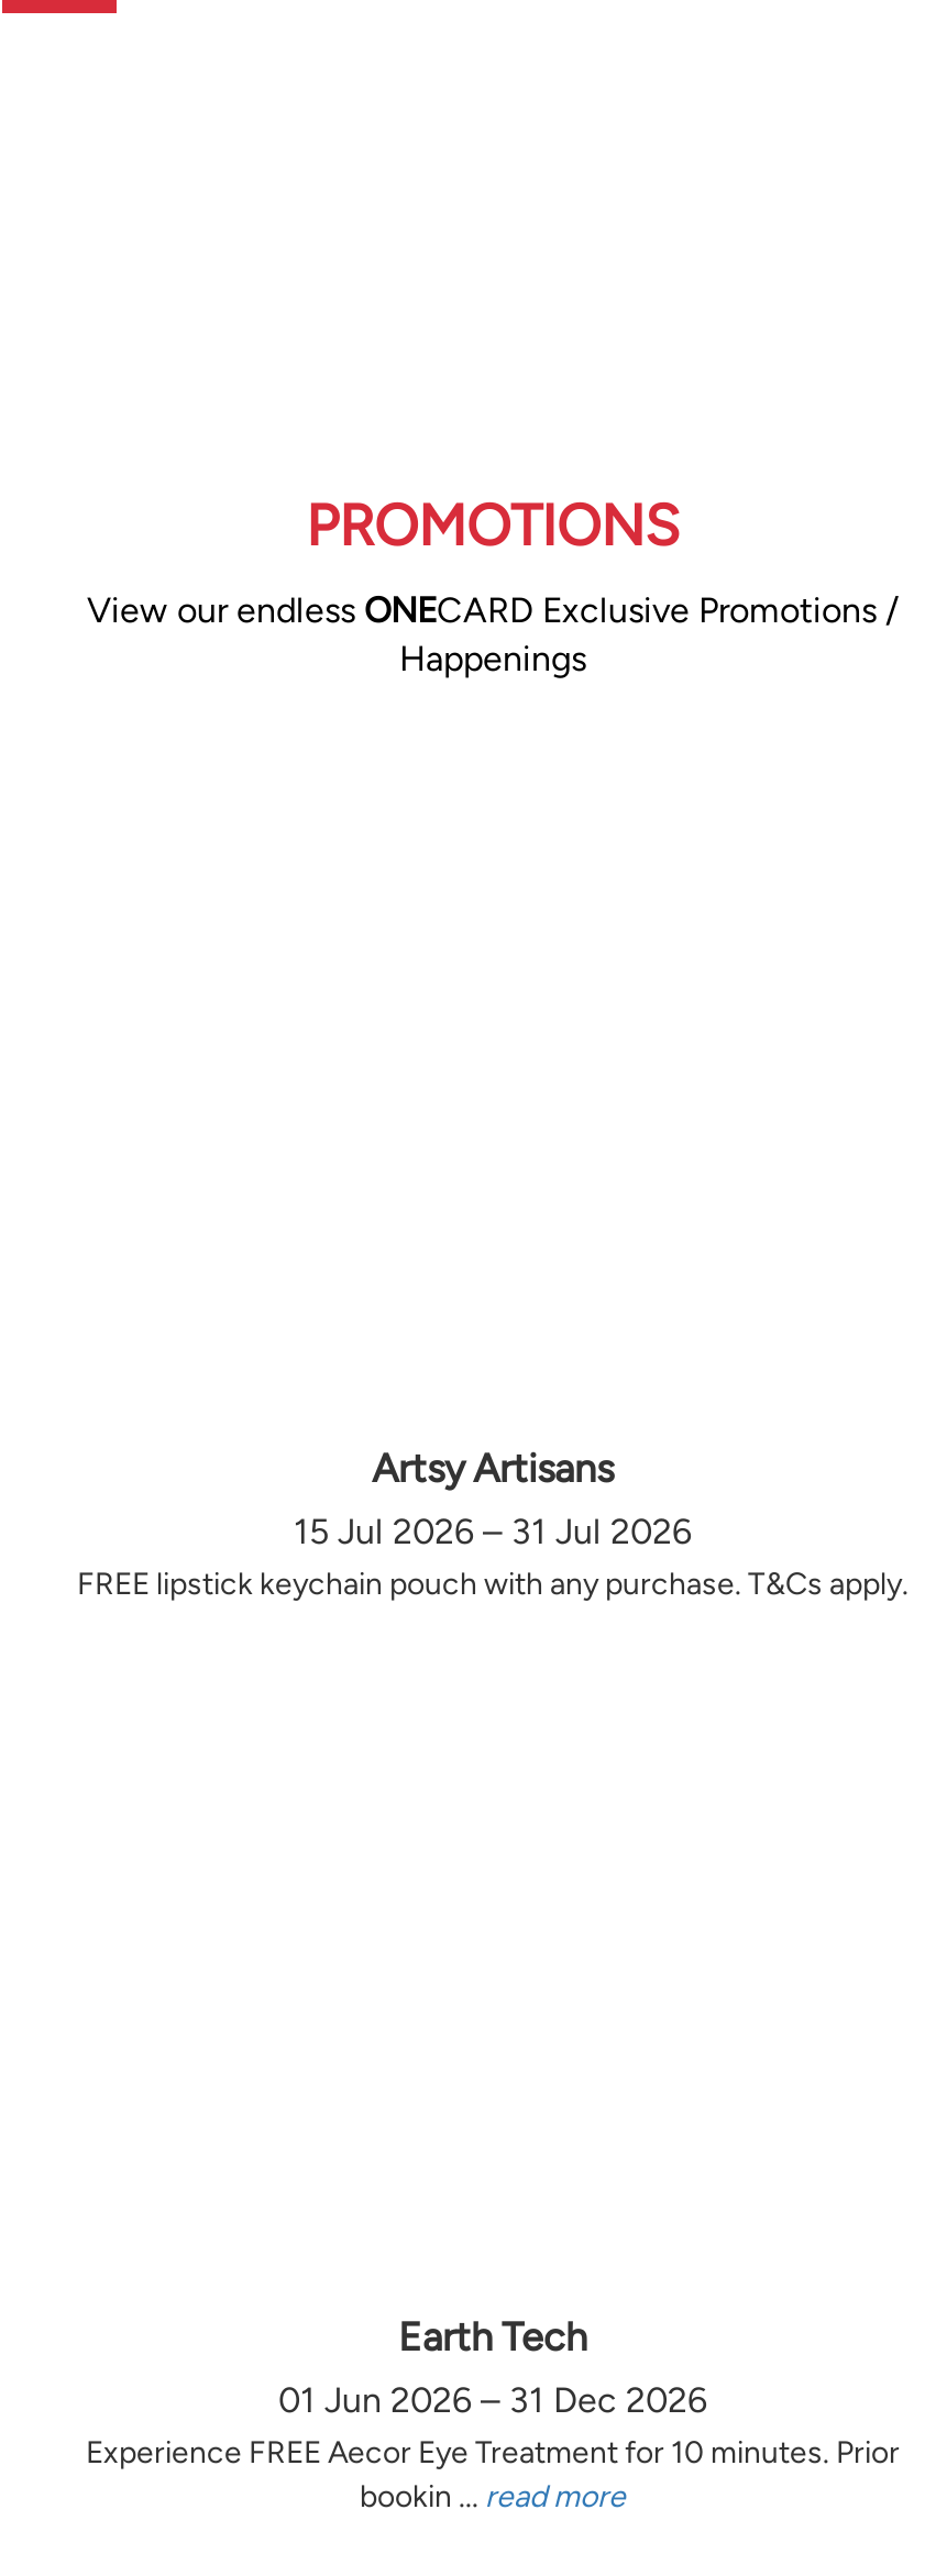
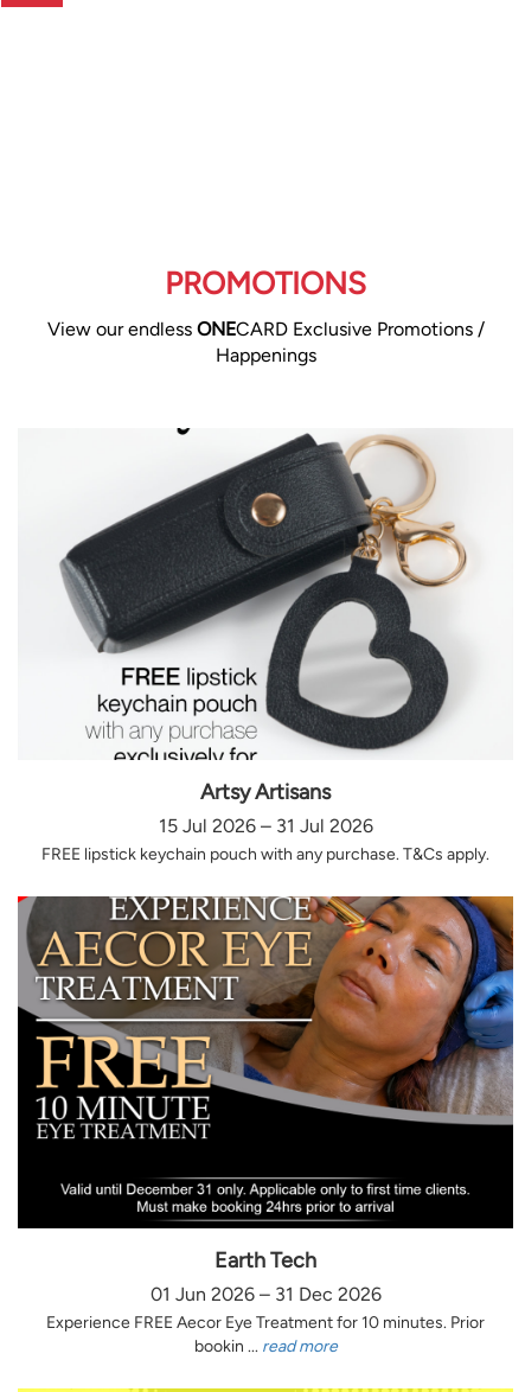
+ [image]

+ [image]
